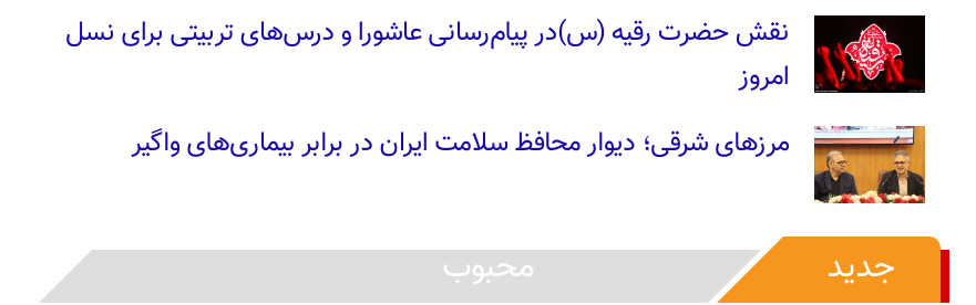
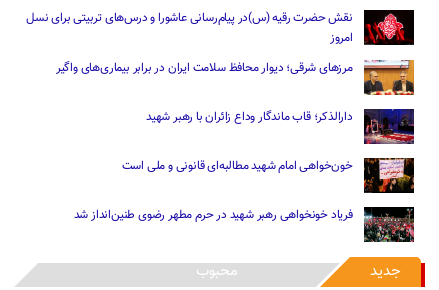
+ [image]
+ دارالذکر؛ قاب ماندگار وداع زائران با رهبر شهید
+ خون‌خواهی امام شهید مطالبه‌ای قانونی و ملی است
+ فریاد خونخواهی ‌رهبر شهید در حرم مطهر رضوی طنین‌انداز شد

+ [image]

+ [image]
